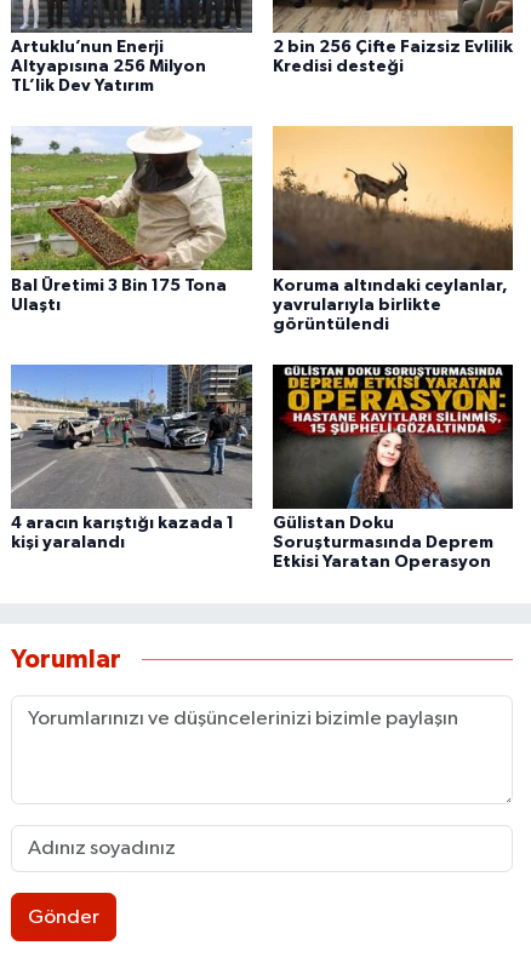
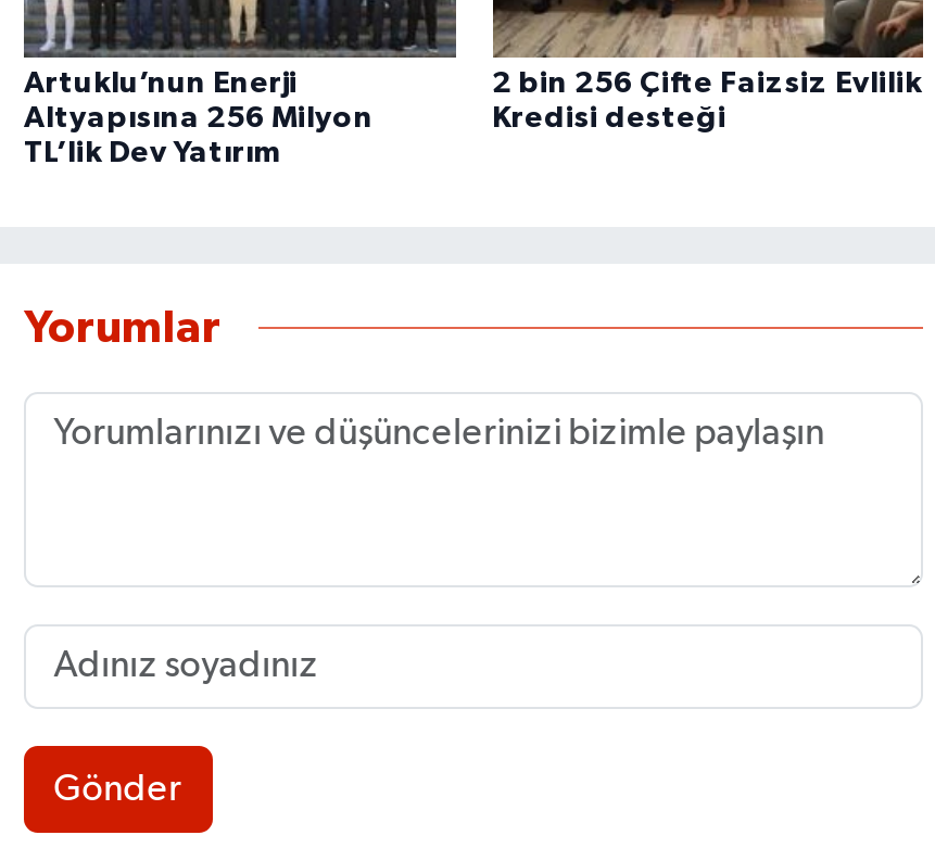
- [image]
- Bal Üretimi 3 Bin 175 Tona
- Ulaştı

- [image]
- Koruma altındaki ceylanlar,
- yavrularıyla birlikte
- görüntülendi

- [image]
- 4 aracın karıştığı kazada 1
- kişi yaralandı

- [image]
- Gülistan Doku
- Soruşturmasında Deprem
- Etkisi Yaratan Operasyon
